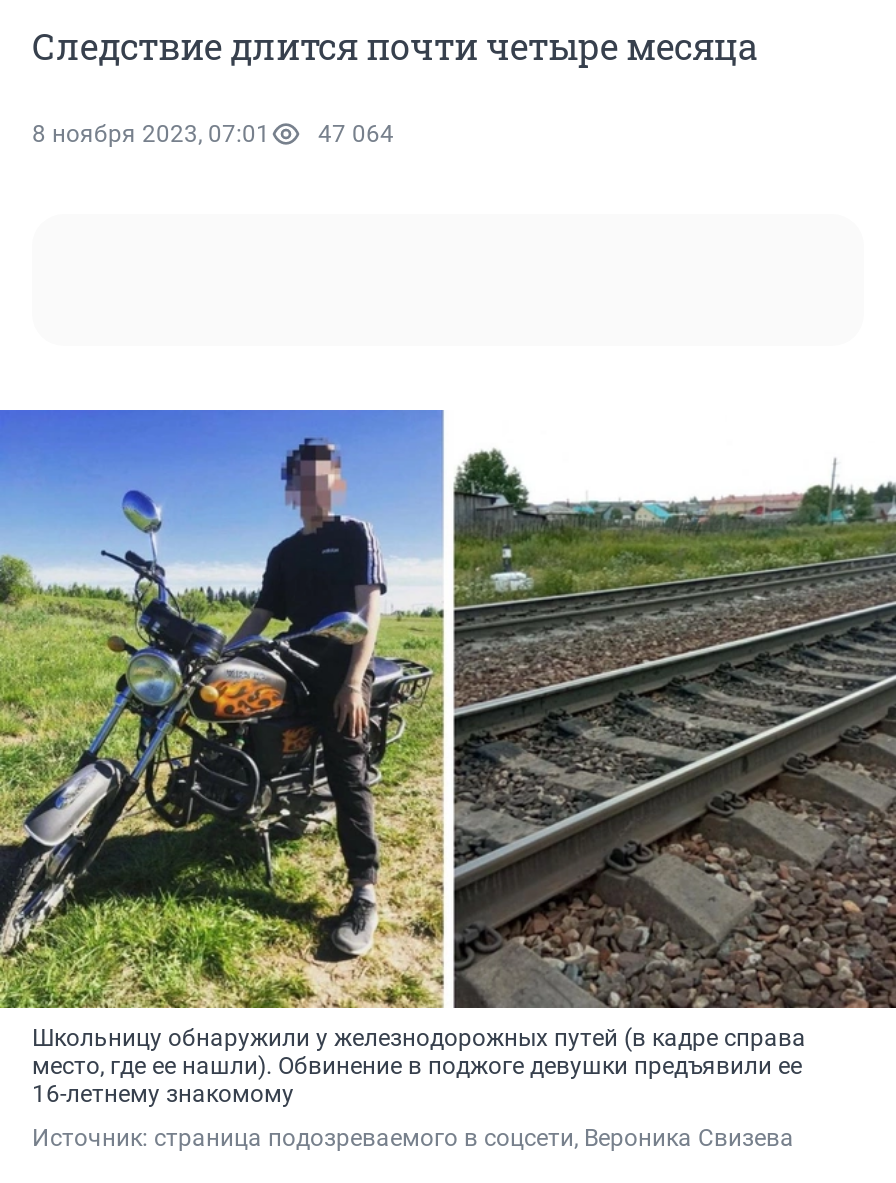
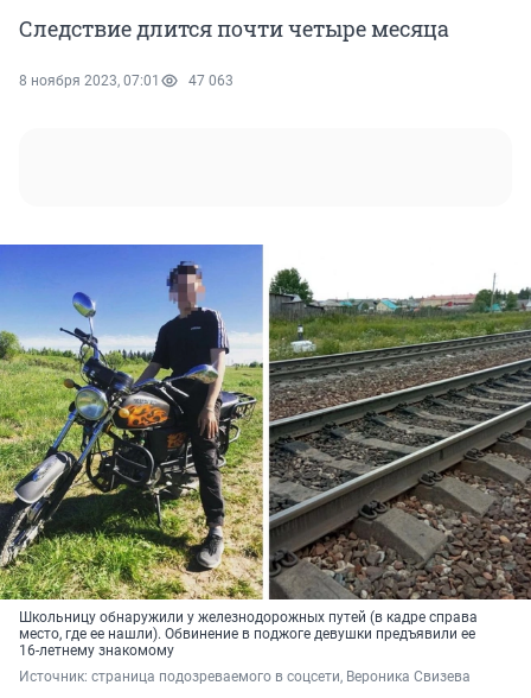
- 8 ноября 2023, 07:01 47 064
+ 8 ноября 2023, 07:01 47 063
